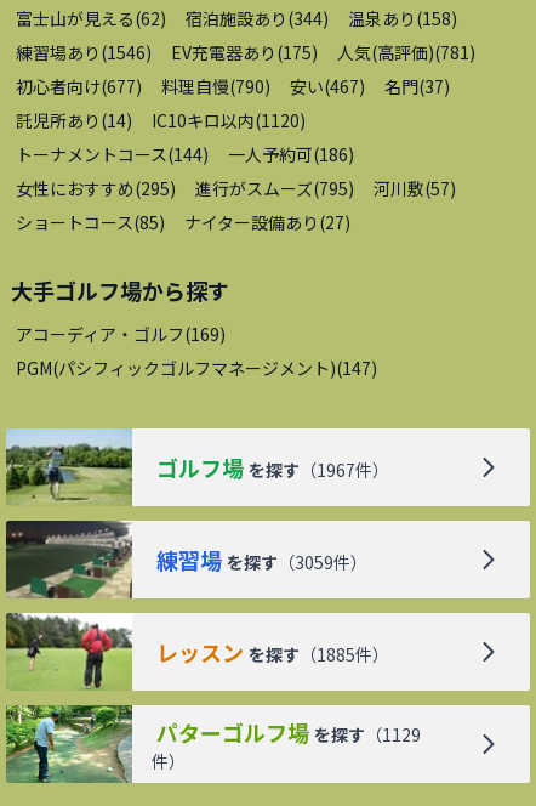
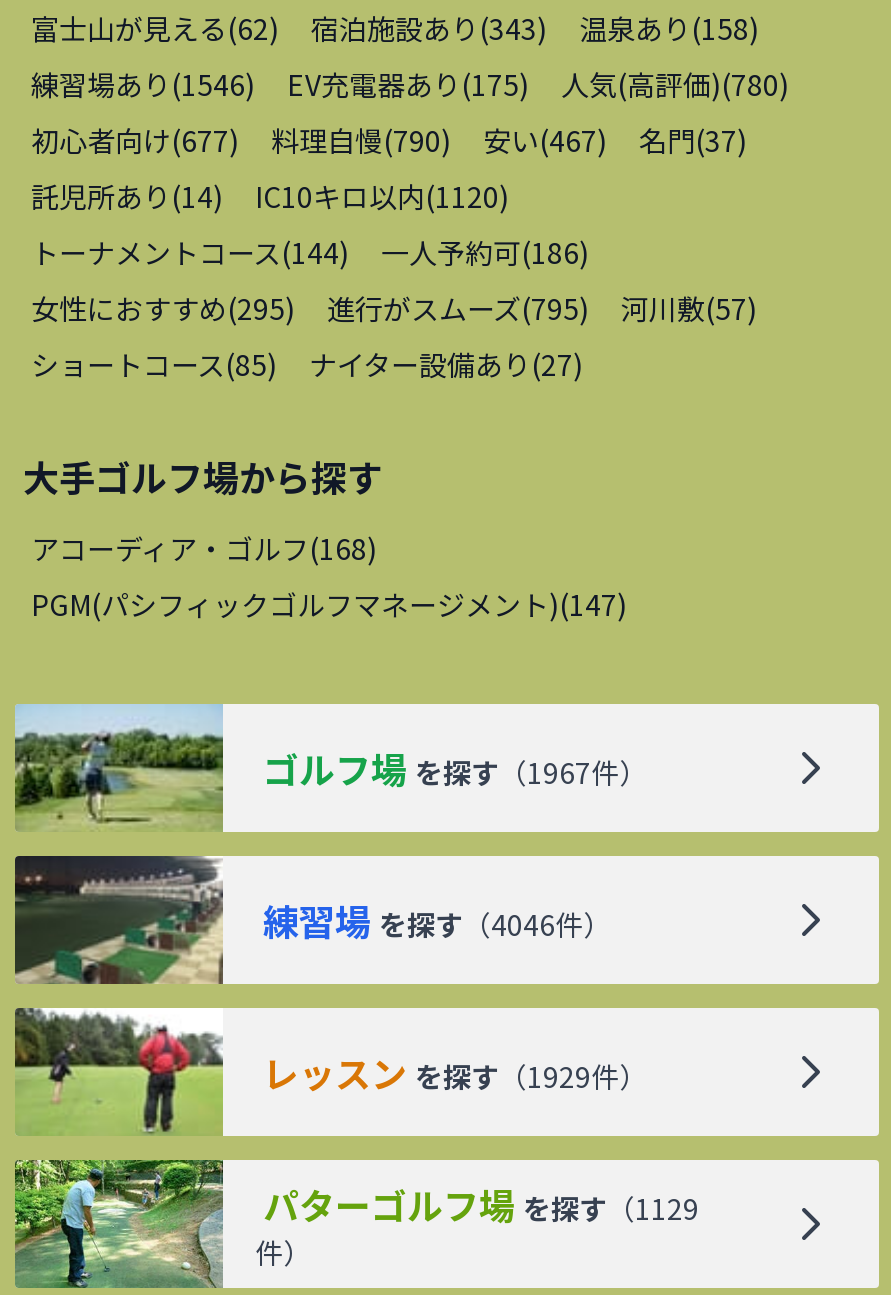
- 宿泊施設あり(344)
+ 宿泊施設あり(343)

- 練習場あり(1546) EV充電器あり(175) 人気(高評価)(781)
+ 練習場あり(1546) EV充電器あり(175) 人気(高評価)(780)

- アコーディア・ゴルフ(169)
+ アコーディア・ゴルフ(168)

- 練習場 を探す（3059件）
+ 練習場 を探す（4046件）

- レッスン を探す（1885件）
+ レッスン を探す（1929件）
